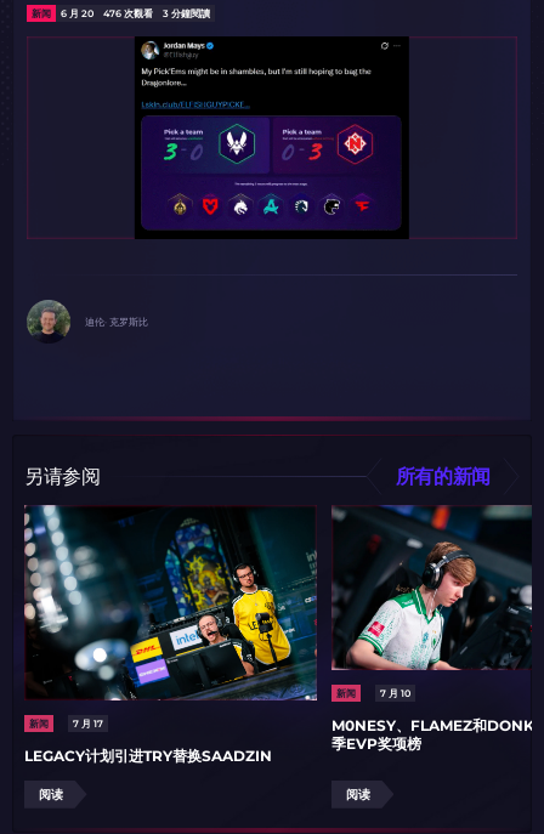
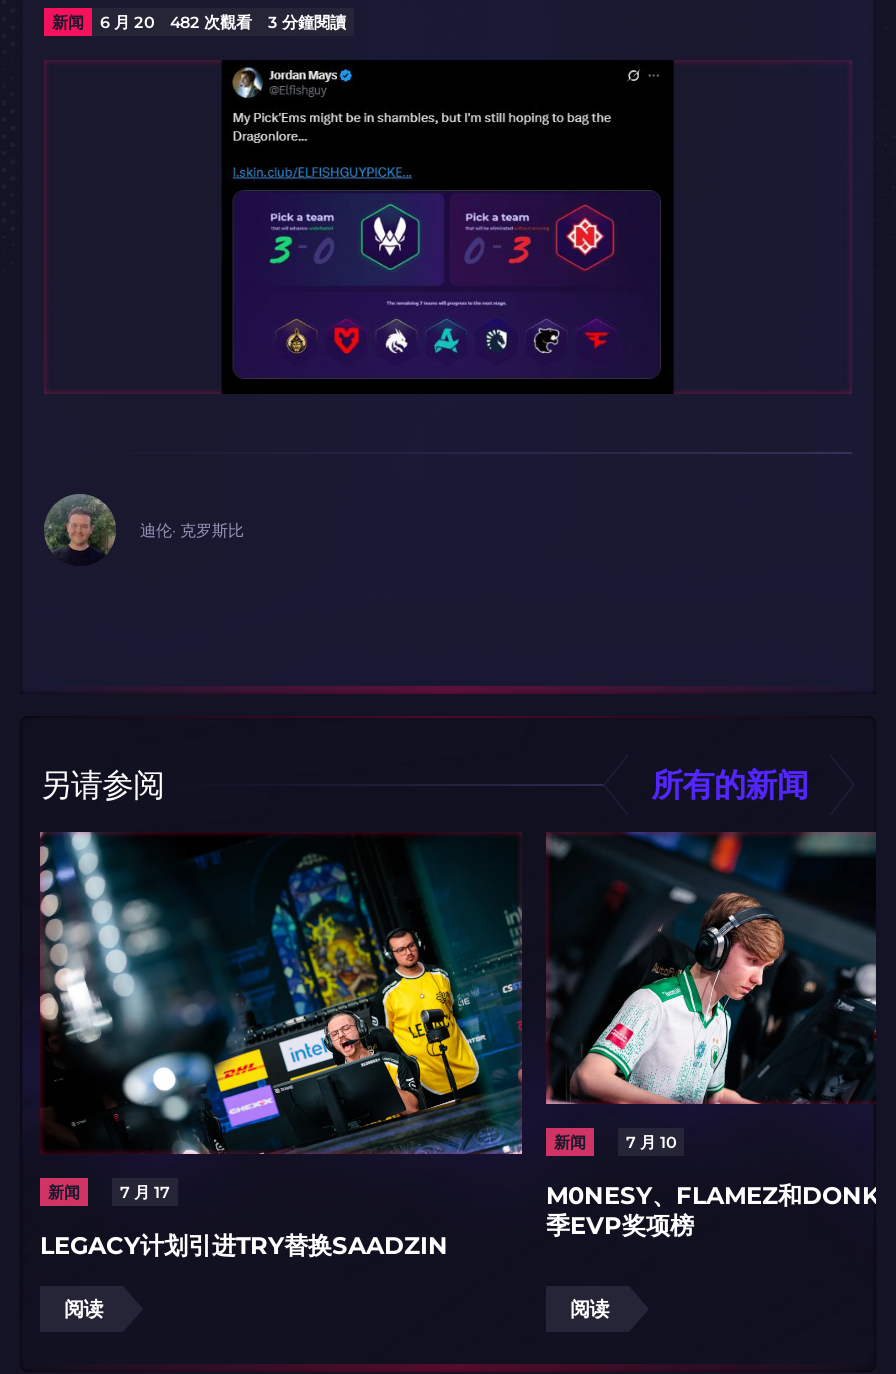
- 新闻 6 月 20 476 次觀看 3 分鐘閱讀
+ 新闻 6 月 20 482 次觀看 3 分鐘閱讀
